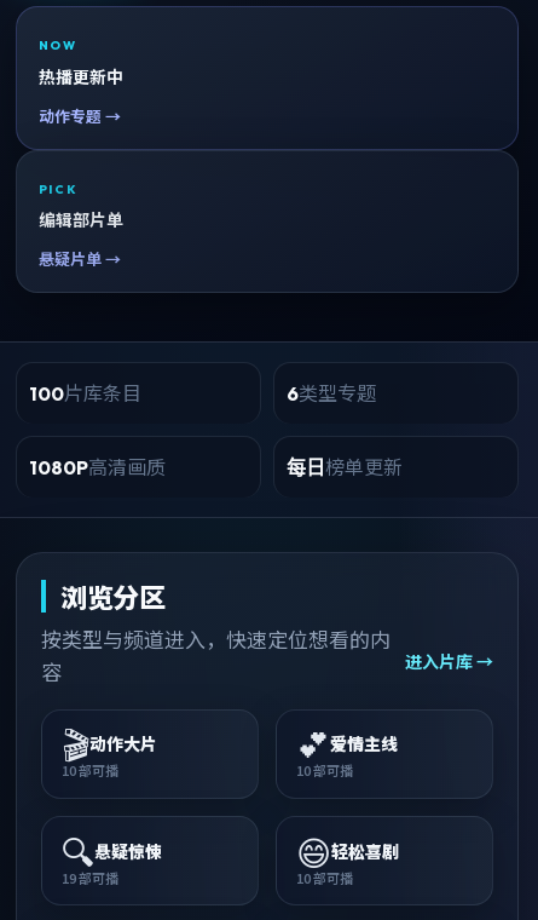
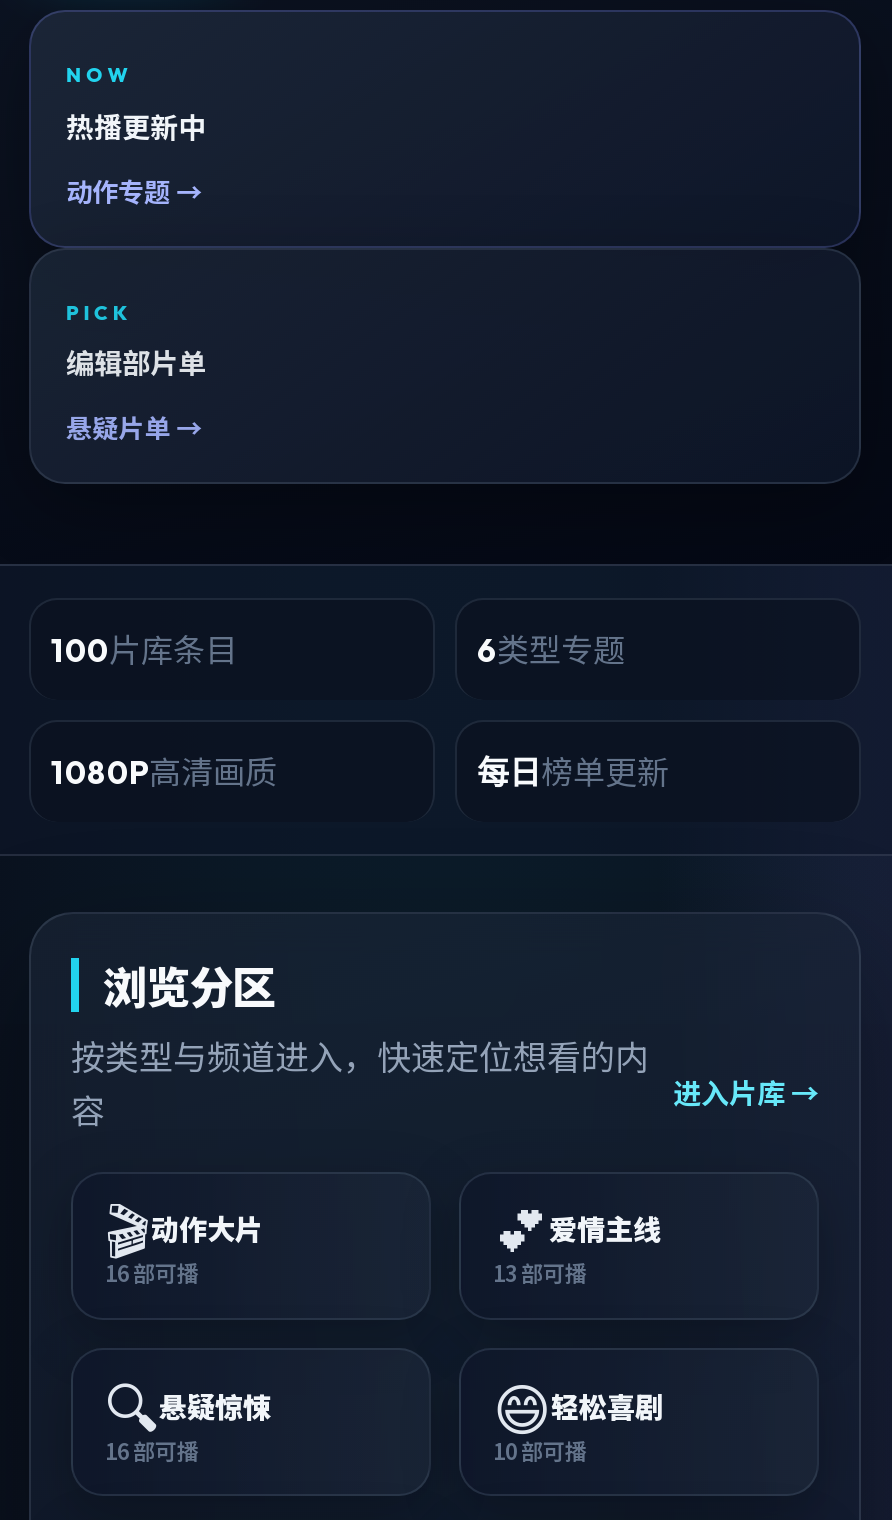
- 10部可播
+ 16部可播

- 10部可播
+ 13部可播

- 19部可播
+ 16部可播
